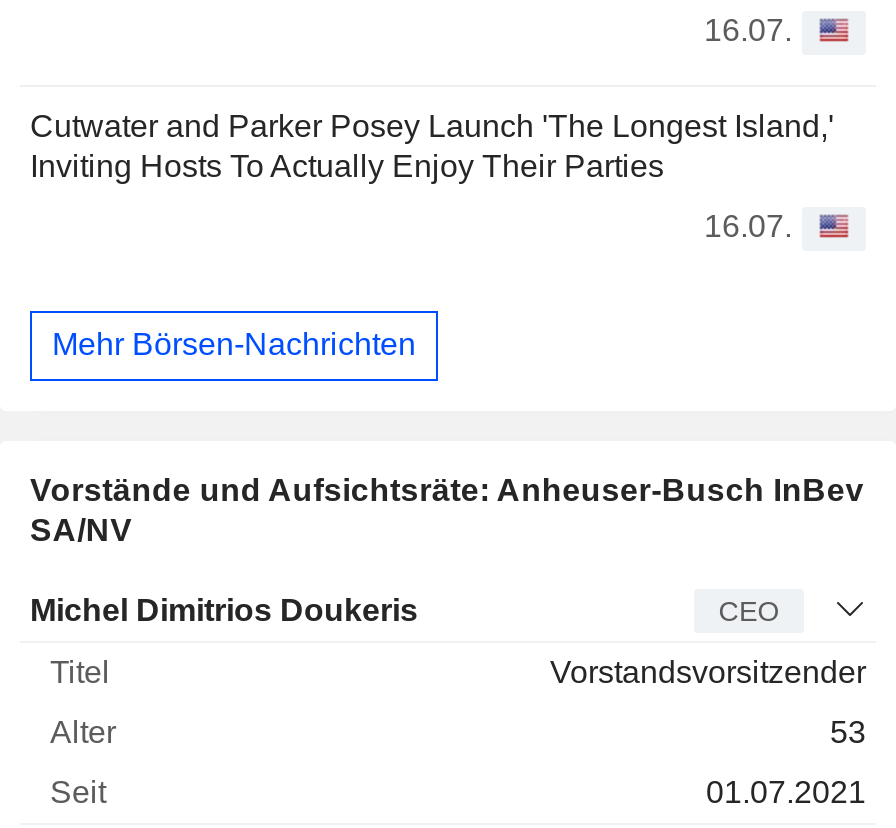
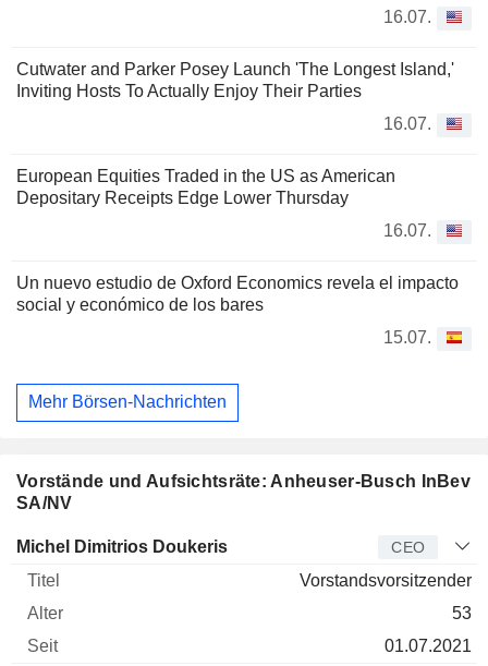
+ European Equities Traded in the US as American
+ Depositary Receipts Edge Lower Thursday
+ 16.07.
+ Un nuevo estudio de Oxford Economics revela el impacto
+ social y económico de los bares
+ 15.07.
